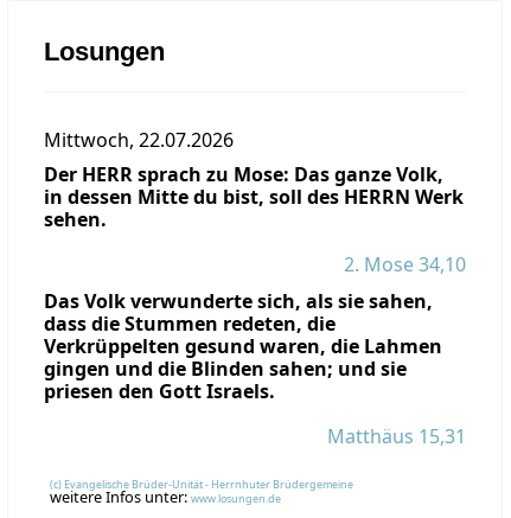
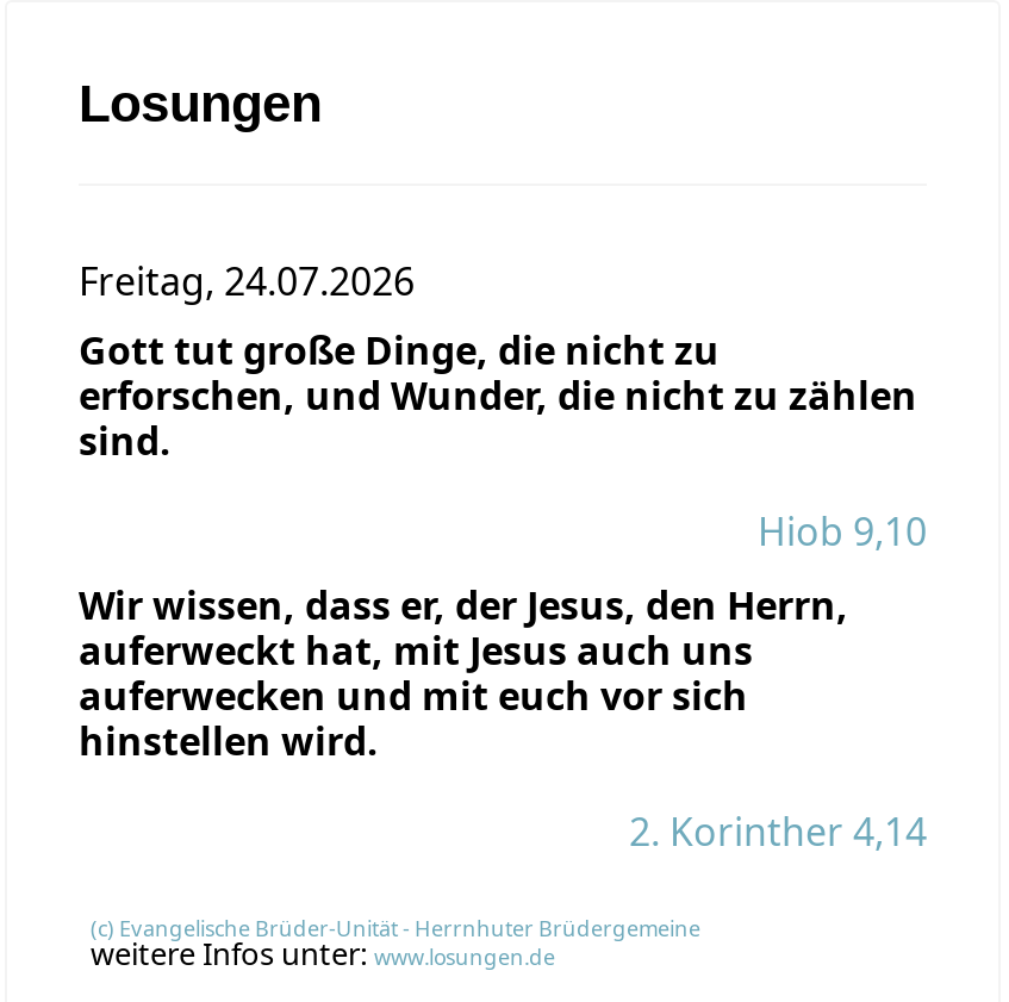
- Mittwoch, 22.07.2026
- Der HERR sprach zu Mose: Das ganze Volk,
- in dessen Mitte du bist, soll des HERRN Werk
- sehen.
+ Freitag, 24.07.2026
+ Gott tut große Dinge, die nicht zu
+ erforschen, und Wunder, die nicht zu zählen
+ sind.

- 2. Mose 34,10
- Das Volk verwunderte sich, als sie sahen,
- dass die Stummen redeten, die
- Verkrüppelten gesund waren, die Lahmen
- gingen und die Blinden sahen; und sie
- priesen den Gott Israels.
+ Hiob 9,10
+ Wir wissen, dass er, der Jesus, den Herrn,
+ auferweckt hat, mit Jesus auch uns
+ auferwecken und mit euch vor sich
+ hinstellen wird.

- Matthäus 15,31
+ 2. Korinther 4,14
